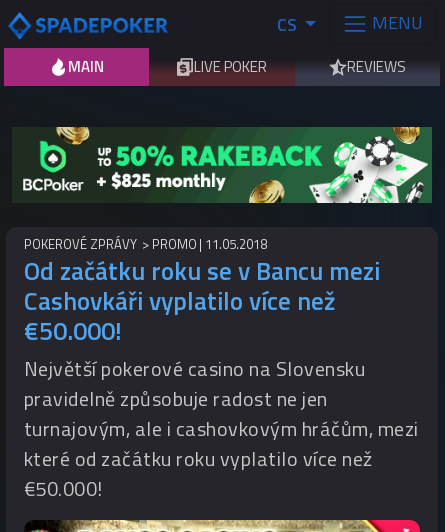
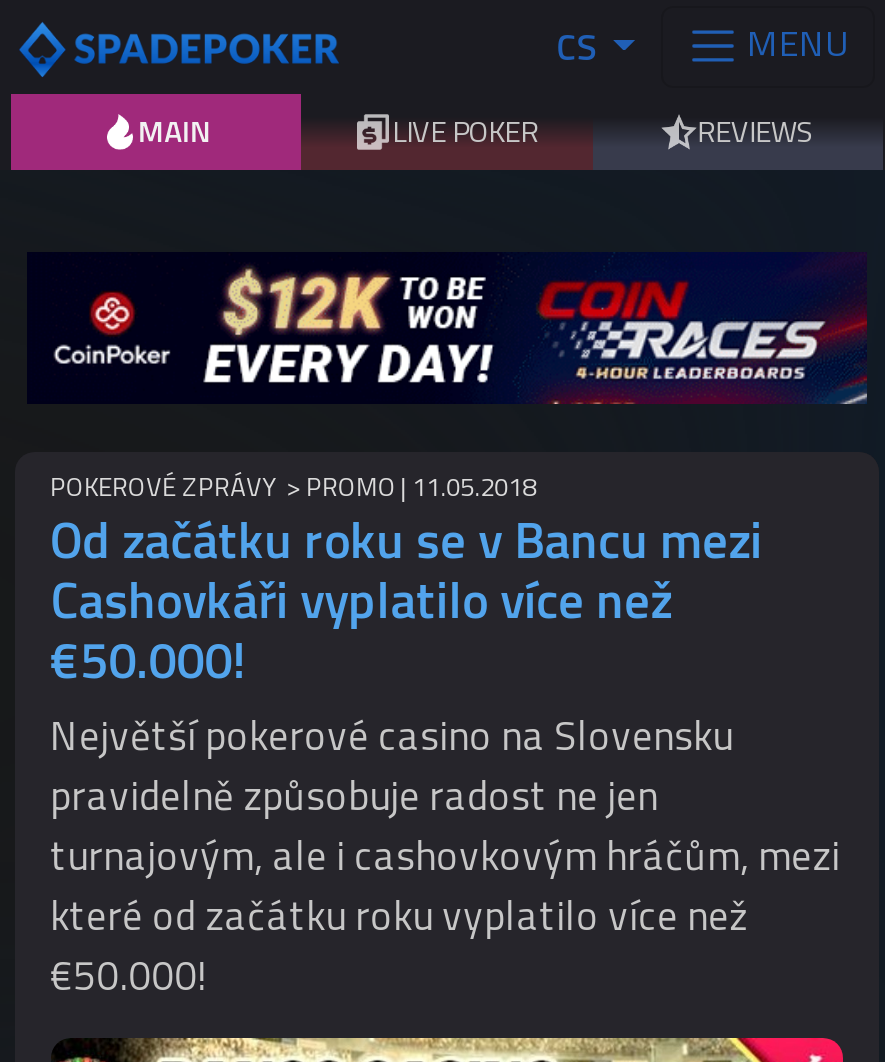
- [image]
+ [image]
